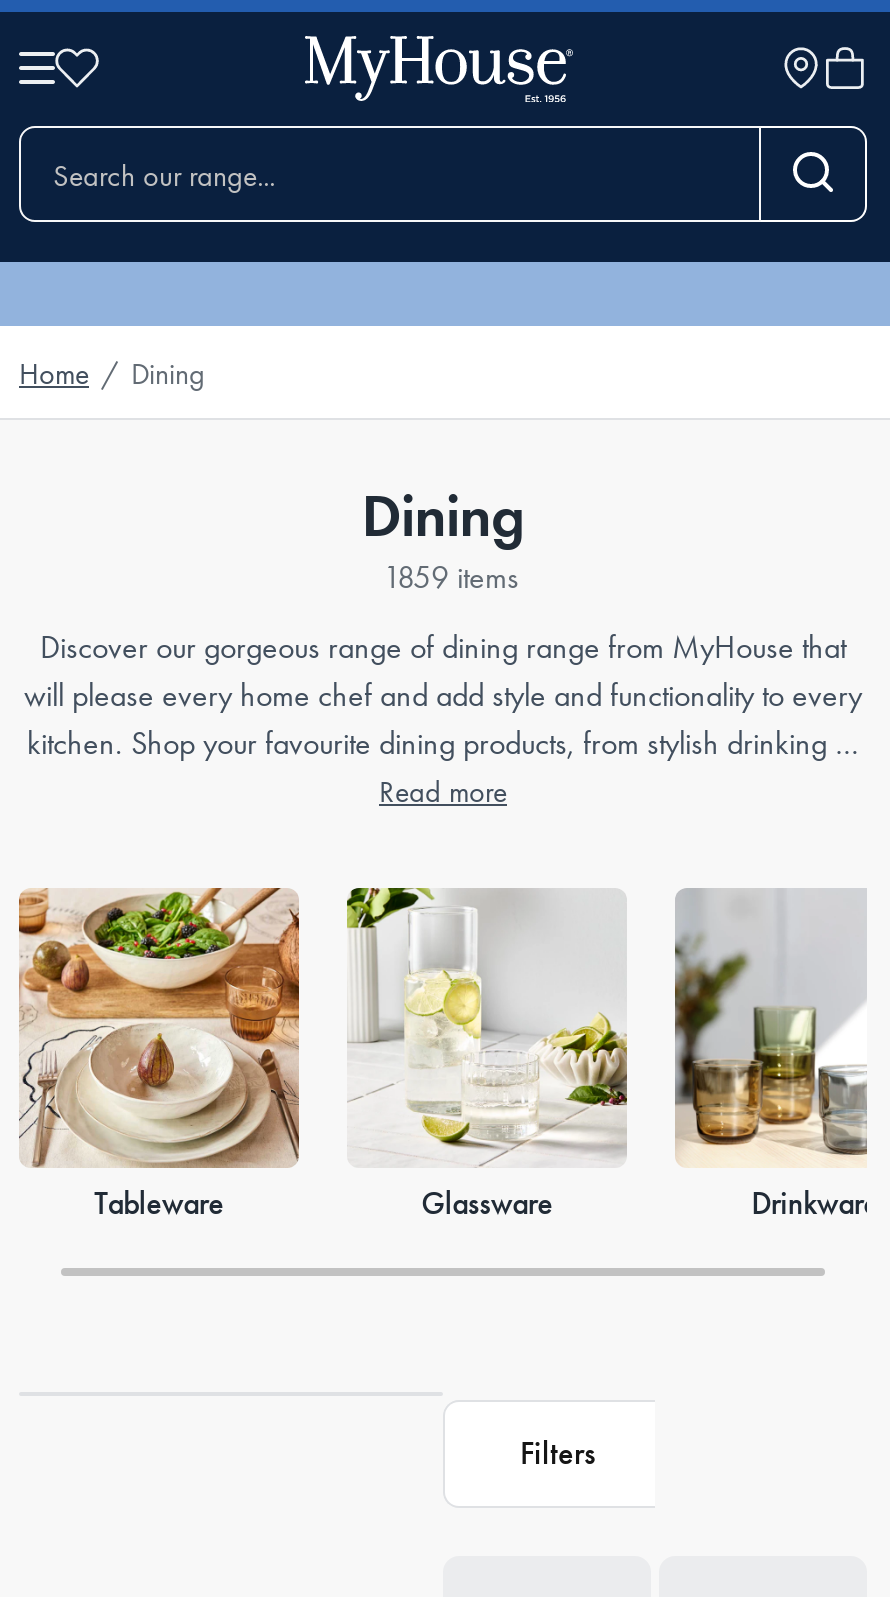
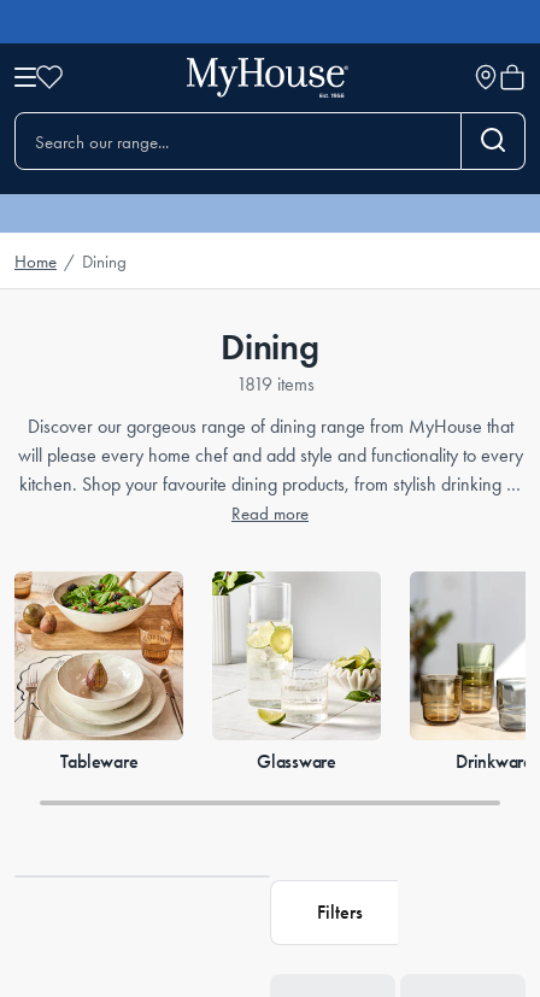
- 1859 items
+ 1819 items
